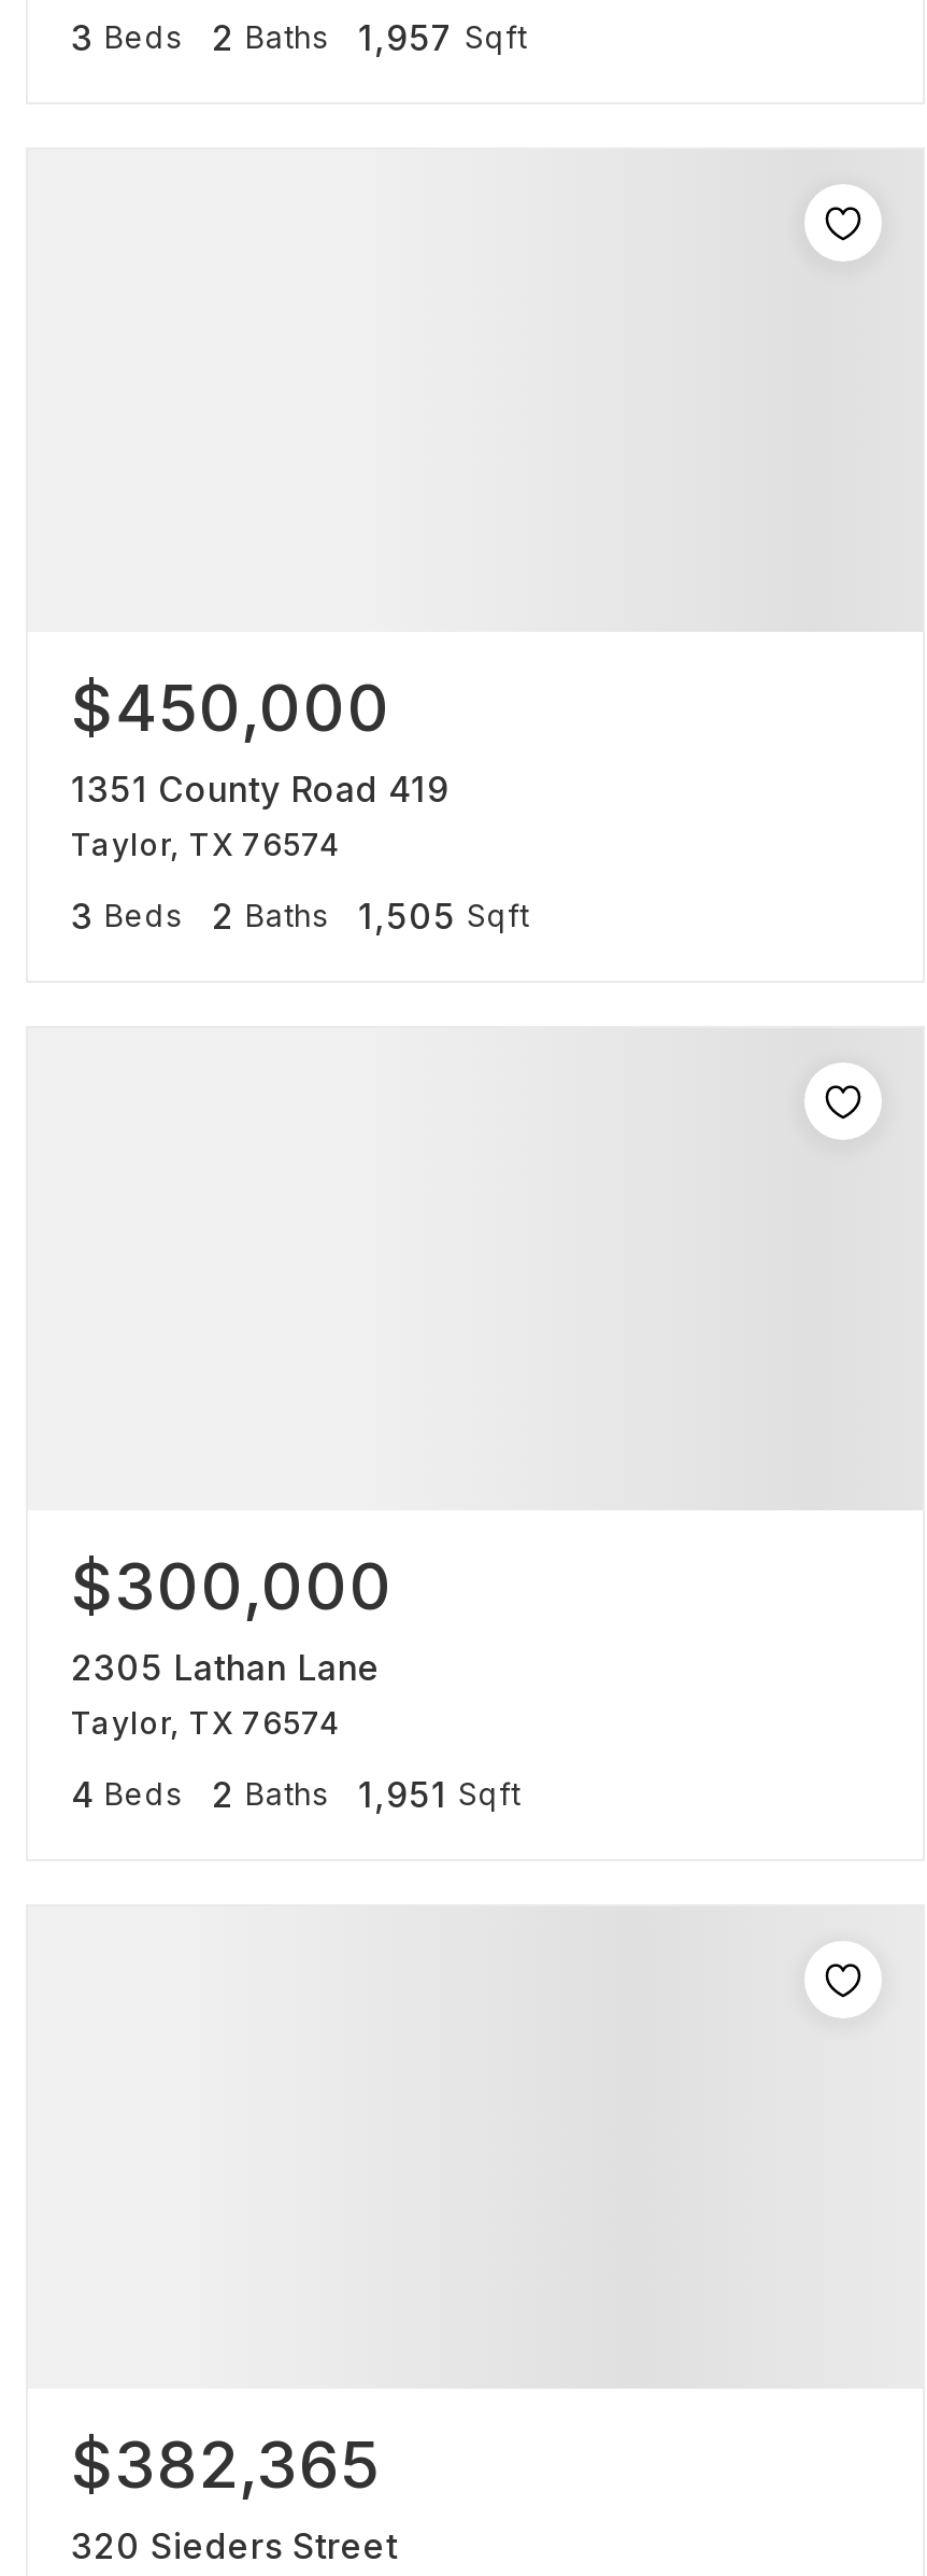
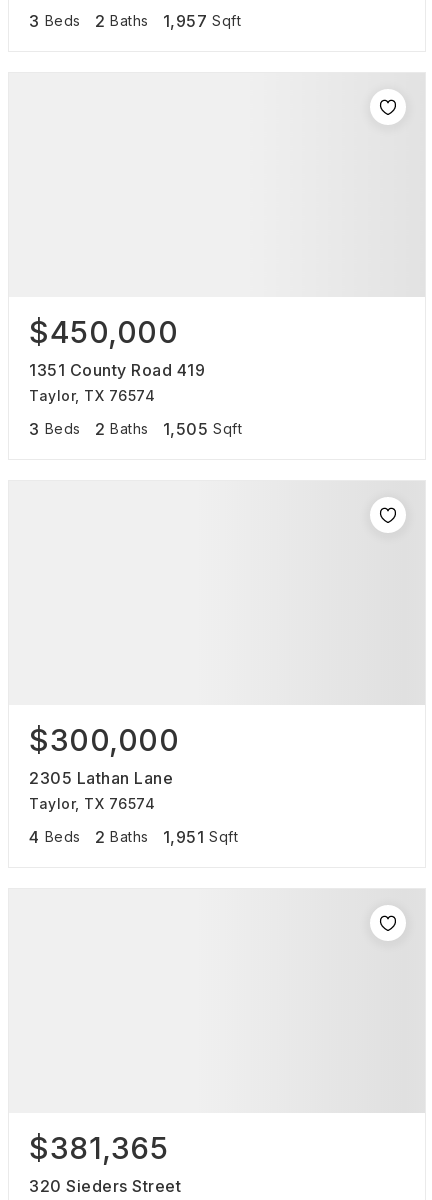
- $382,365
+ $381,365
